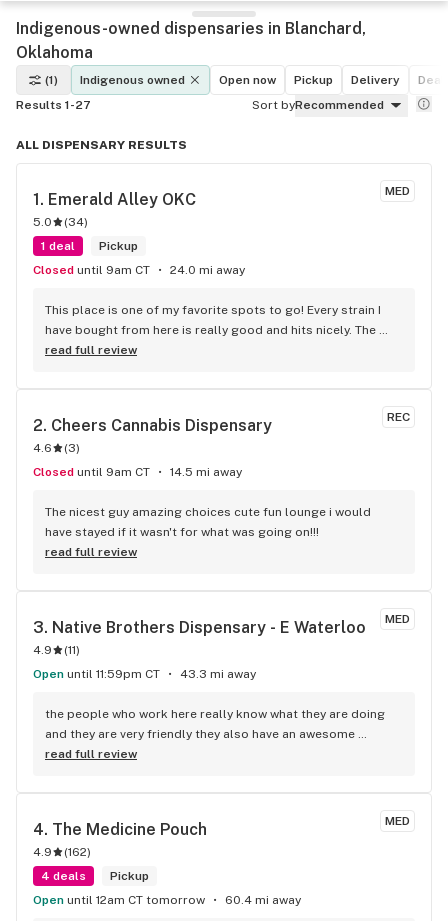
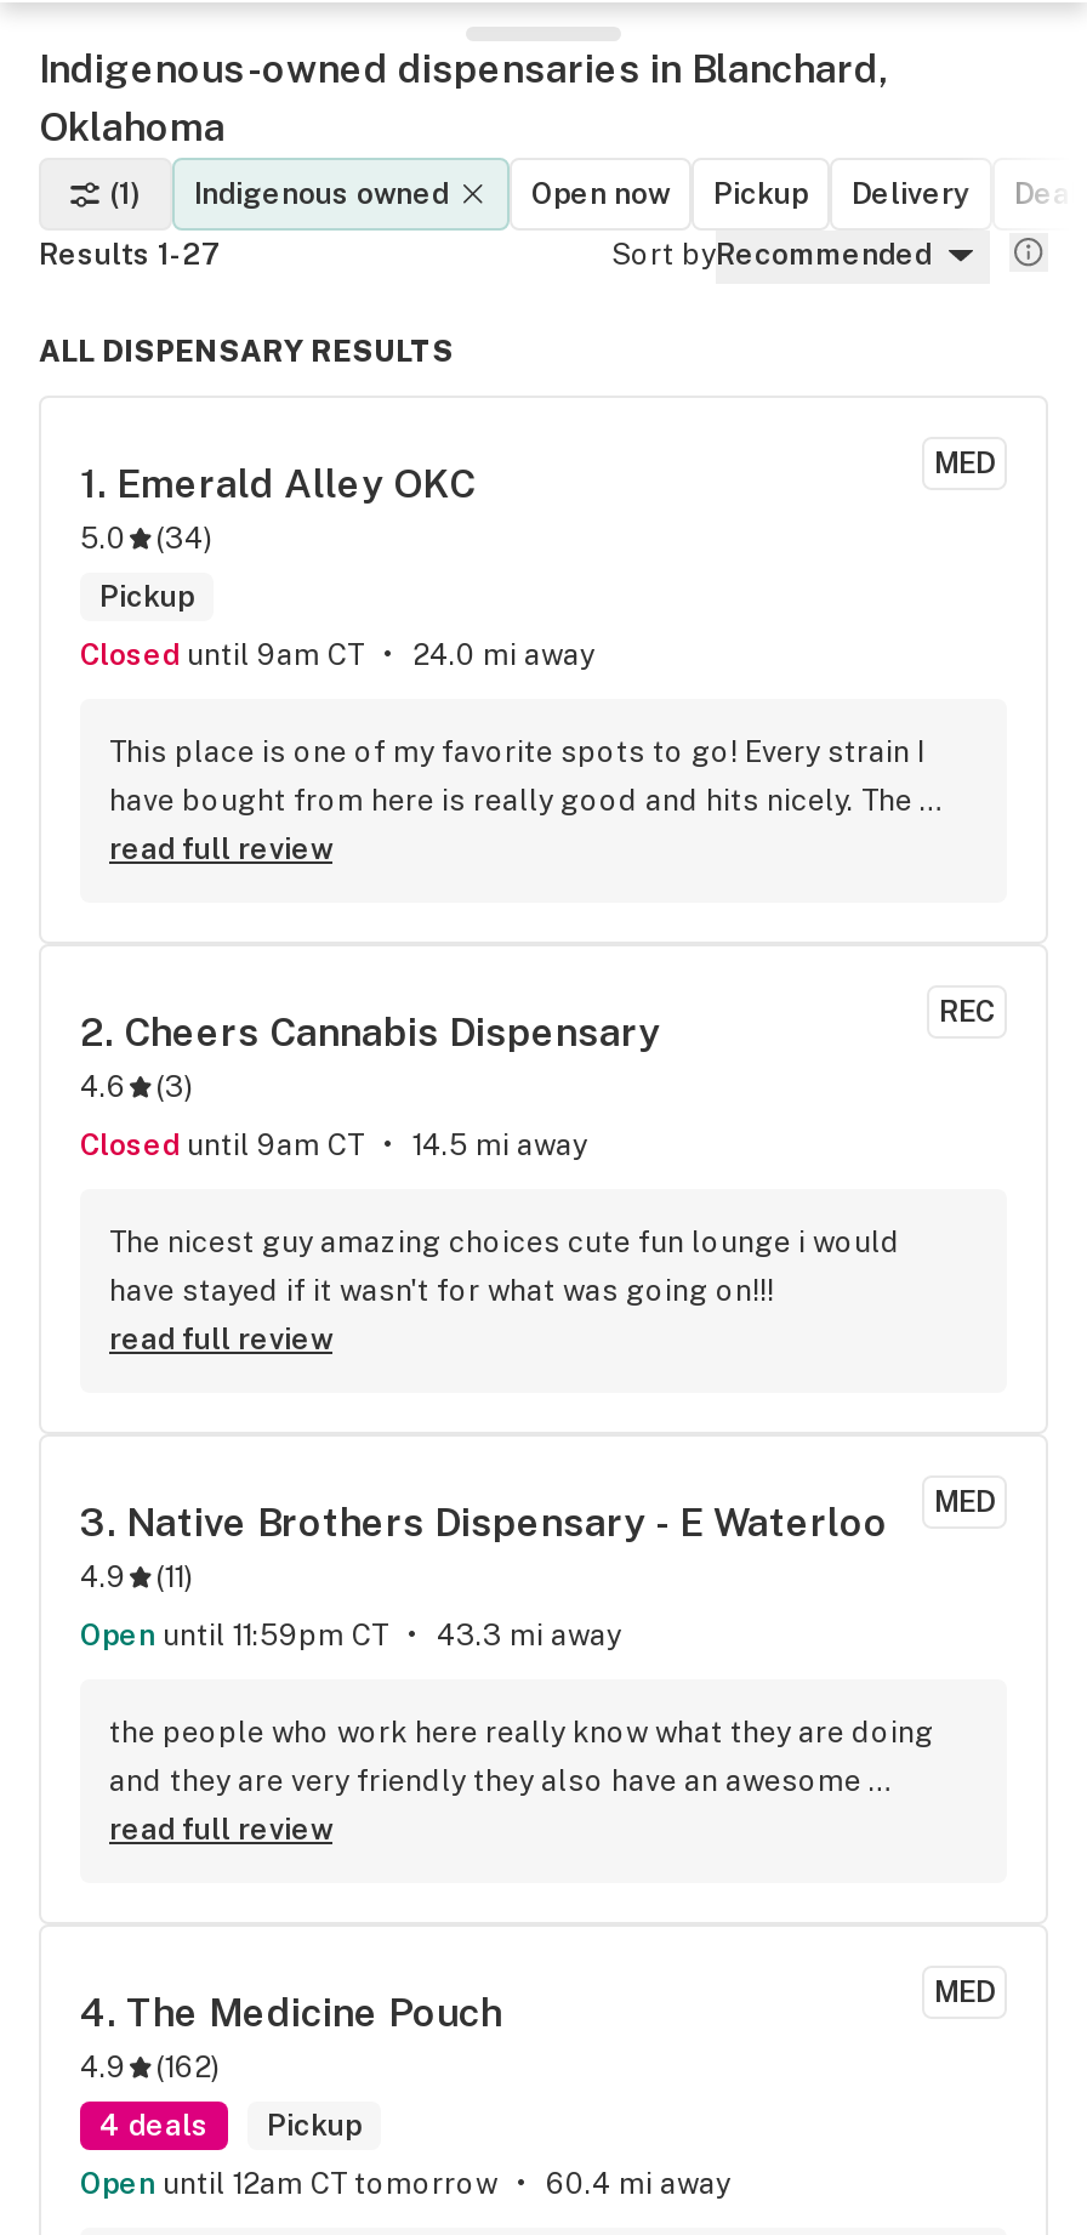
- 1 deal
